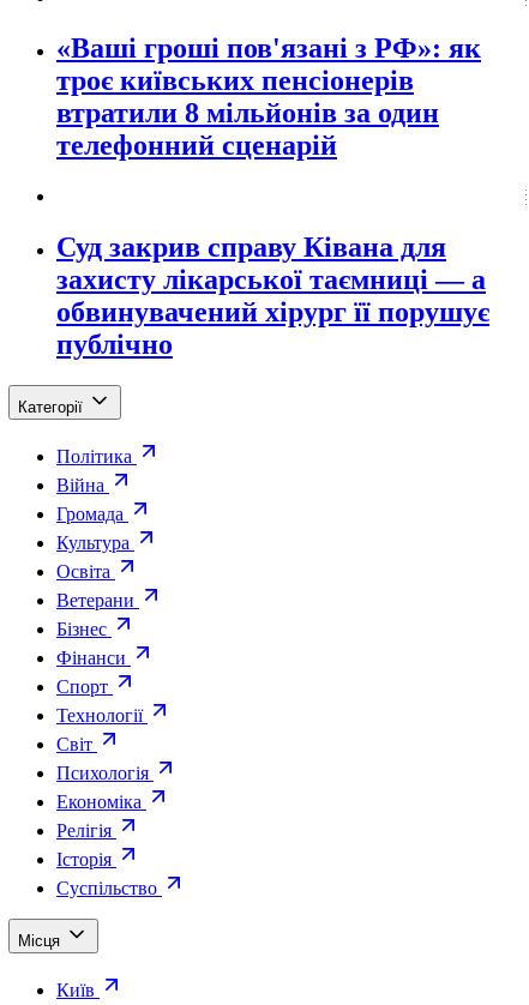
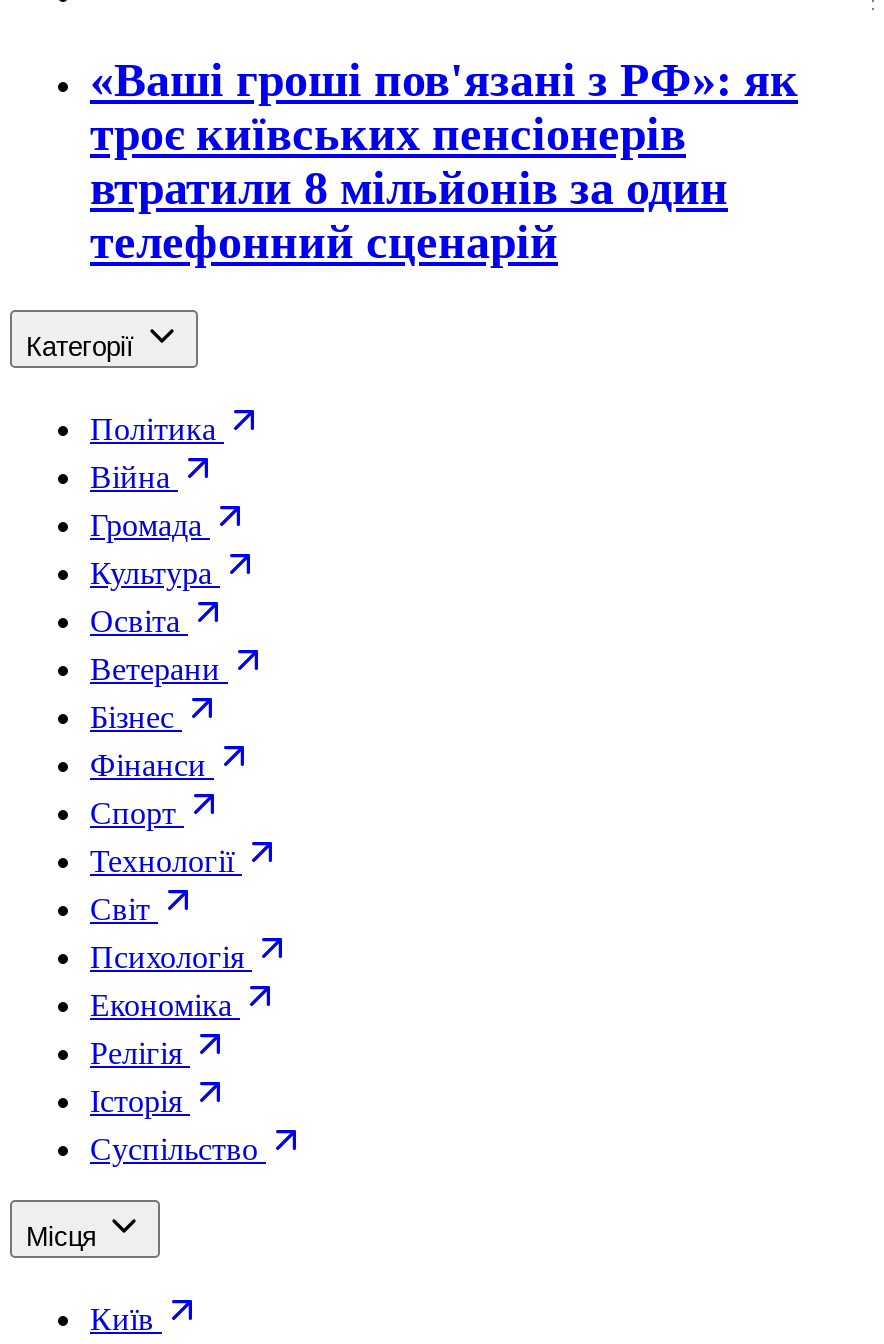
- Суд закрив справу Ківана для
- захисту лікарської таємниці — а
- обвинувачений хірург її порушує
- публічно
